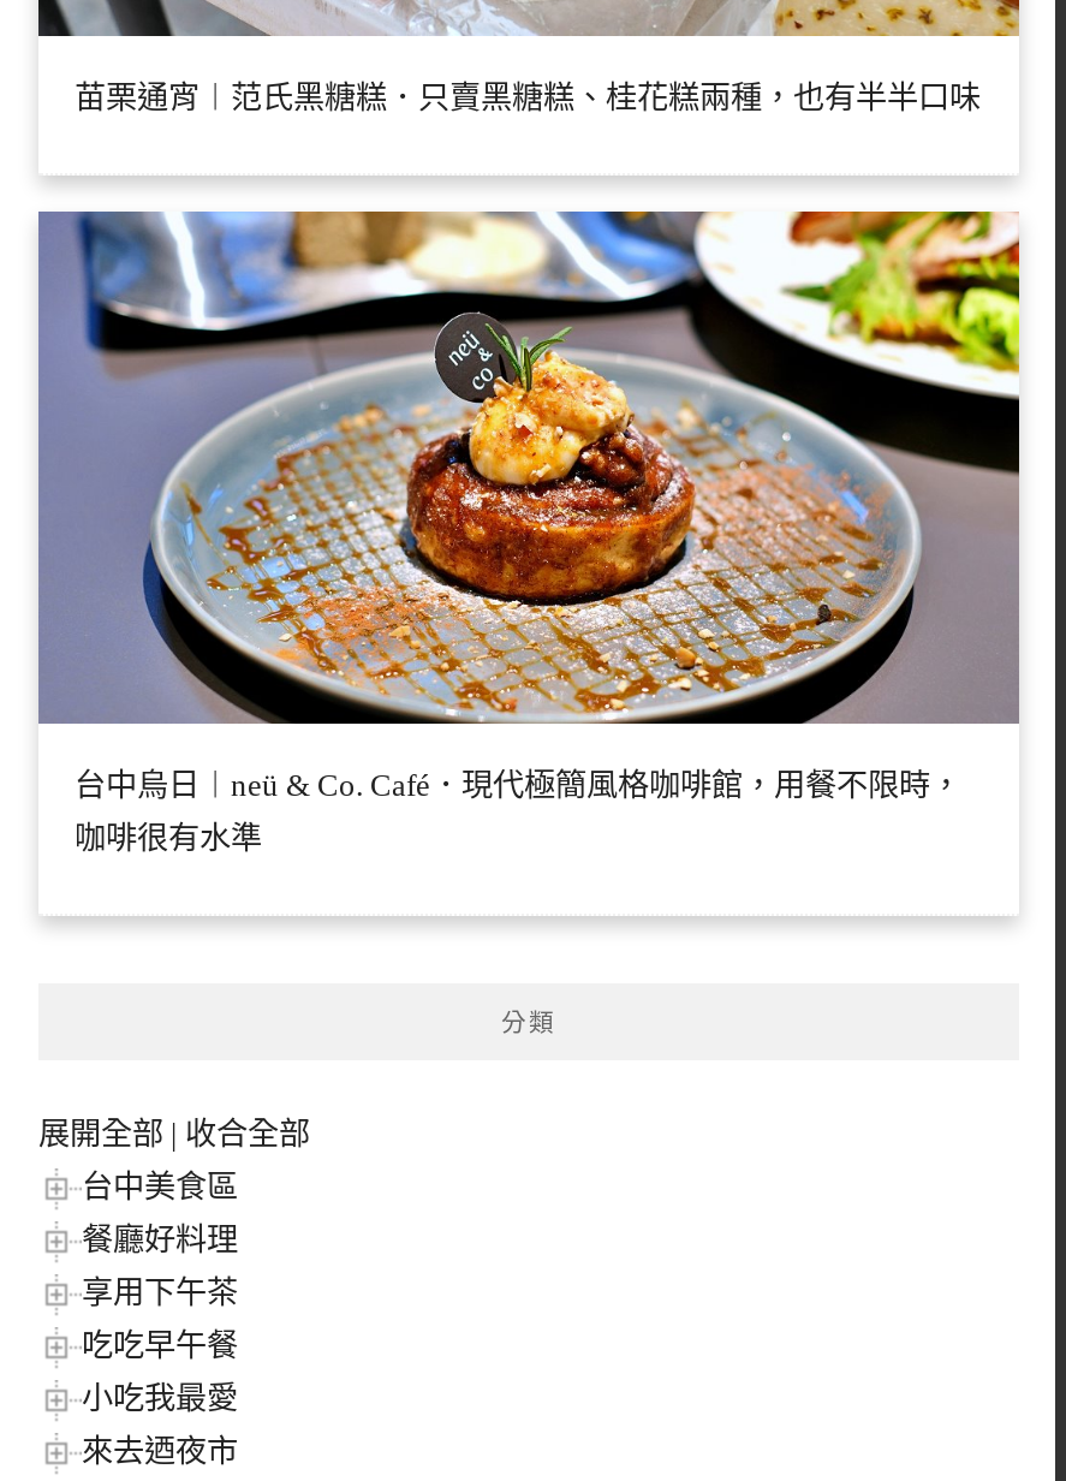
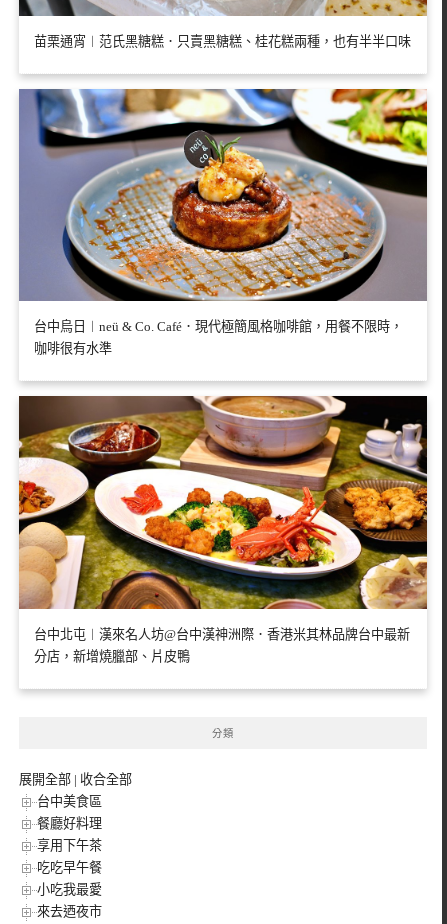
+ [image]
+ 台中北屯︱漢來名人坊@台中漢神洲際．香港米其林品牌台中最新
+ 分店，新增燒臘部、片皮鴨
